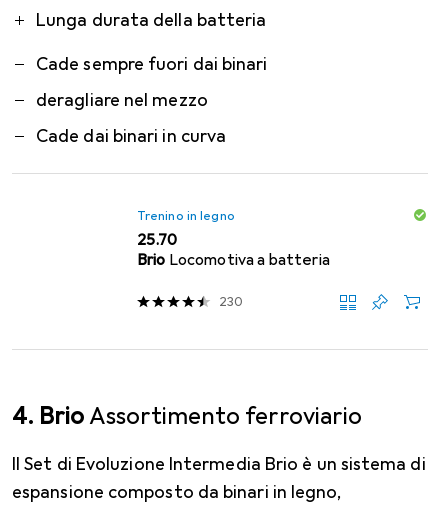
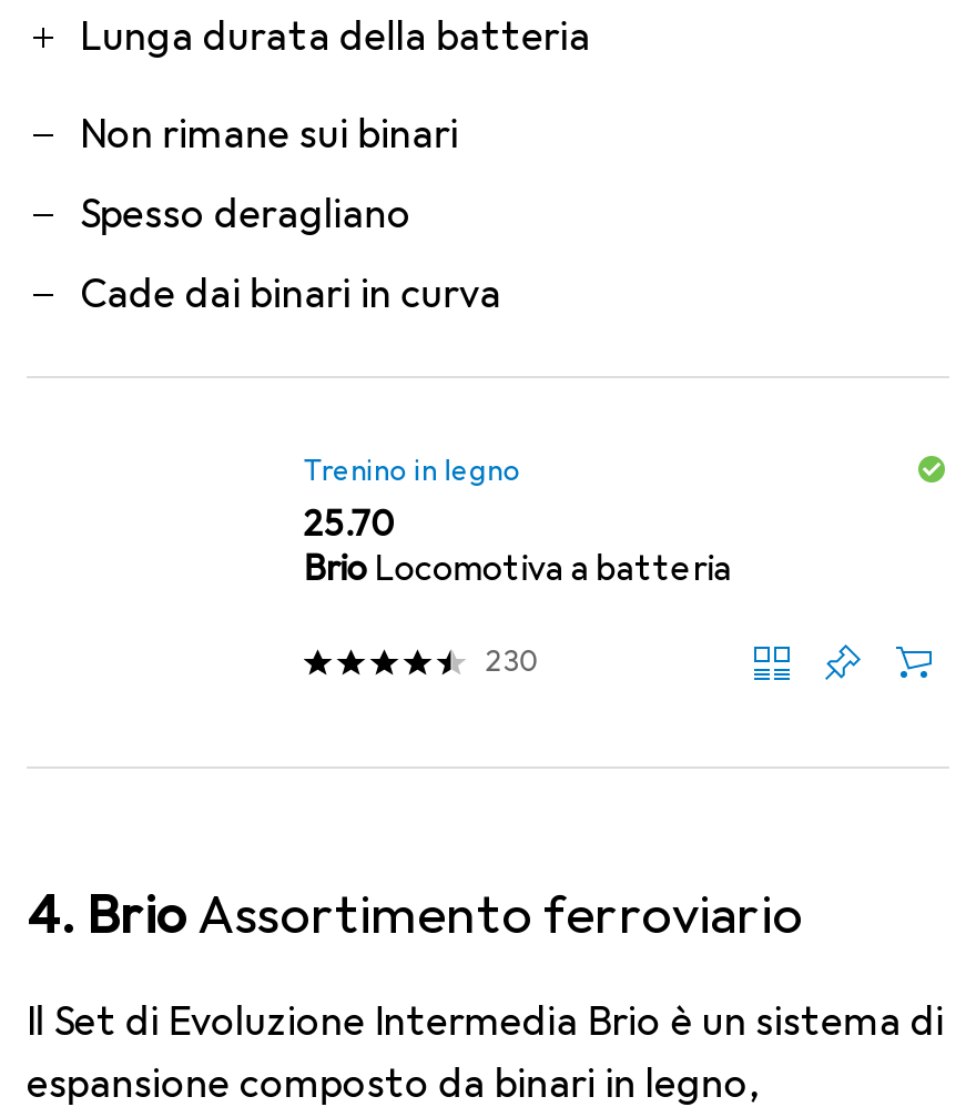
- Cade sempre fuori dai binari
+ Non rimane sui binari

- deragliare nel mezzo
+ Spesso deragliano
